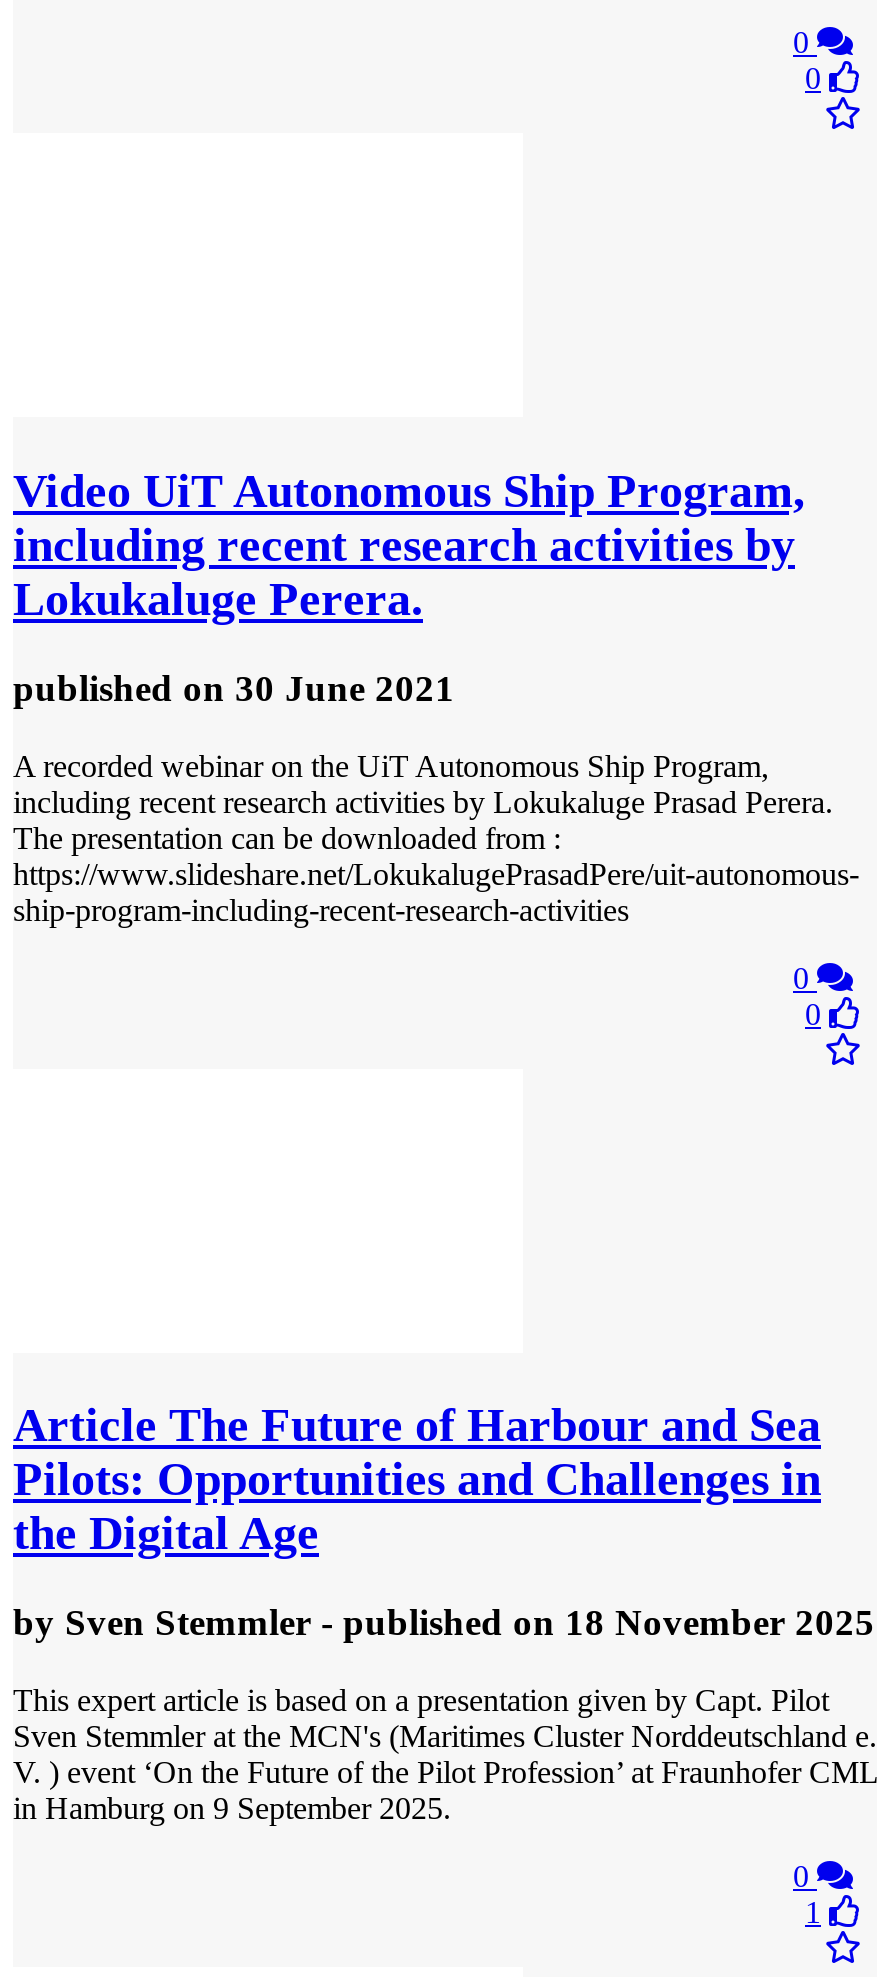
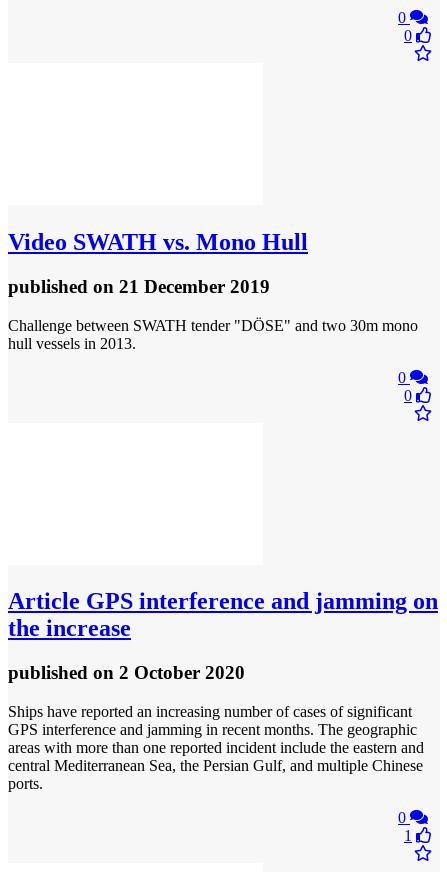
- Video UiT Autonomous Ship Program,
- including recent research activities by
- Lokukaluge Perera.
+ Video SWATH vs. Mono Hull

- published on 30 June 2021
+ published on 21 December 2019

- A recorded webinar on the UiT Autonomous Ship Program,
- including recent research activities by Lokukaluge Prasad Perera.
- The presentation can be downloaded from :
- https://www.slideshare.net/LokukalugePrasadPere/uit-autonomous-
- ship-program-including-recent-research-activities
+ Challenge between SWATH tender "DÖSE" and two 30m mono
+ hull vessels in 2013.

- Article The Future of Harbour and Sea
- Pilots: Opportunities and Challenges in
- the Digital Age
+ Article GPS interference and jamming on
+ the increase

- by Sven Stemmler - published on 18 November 2025
+ published on 2 October 2020

- This expert article is based on a presentation given by Capt. Pilot
- Sven Stemmler at the MCN's (Maritimes Cluster Norddeutschland e.
- V. ) event ‘On the Future of the Pilot Profession’ at Fraunhofer CML
- in Hamburg on 9 September 2025.
+ Ships have reported an increasing number of cases of significant
+ GPS interference and jamming in recent months. The geographic
+ areas with more than one reported incident include the eastern and
+ central Mediterranean Sea, the Persian Gulf, and multiple Chinese
+ ports.
